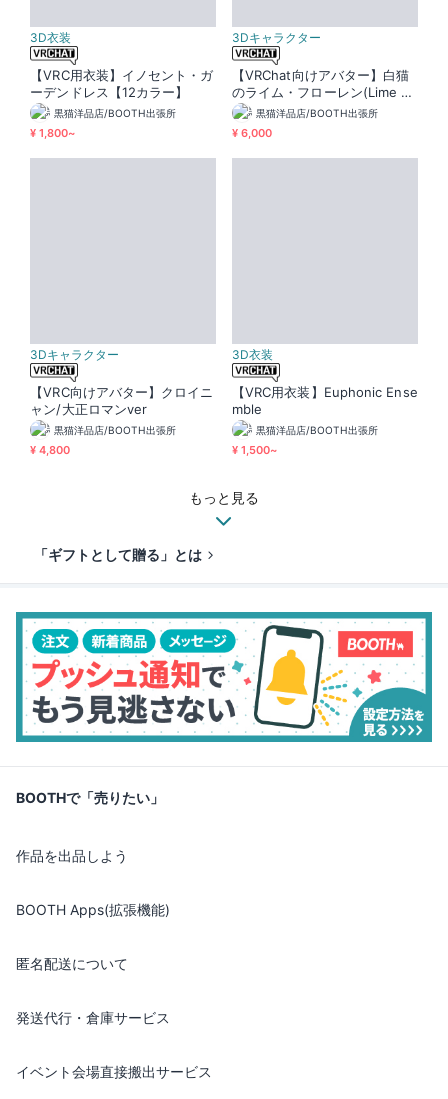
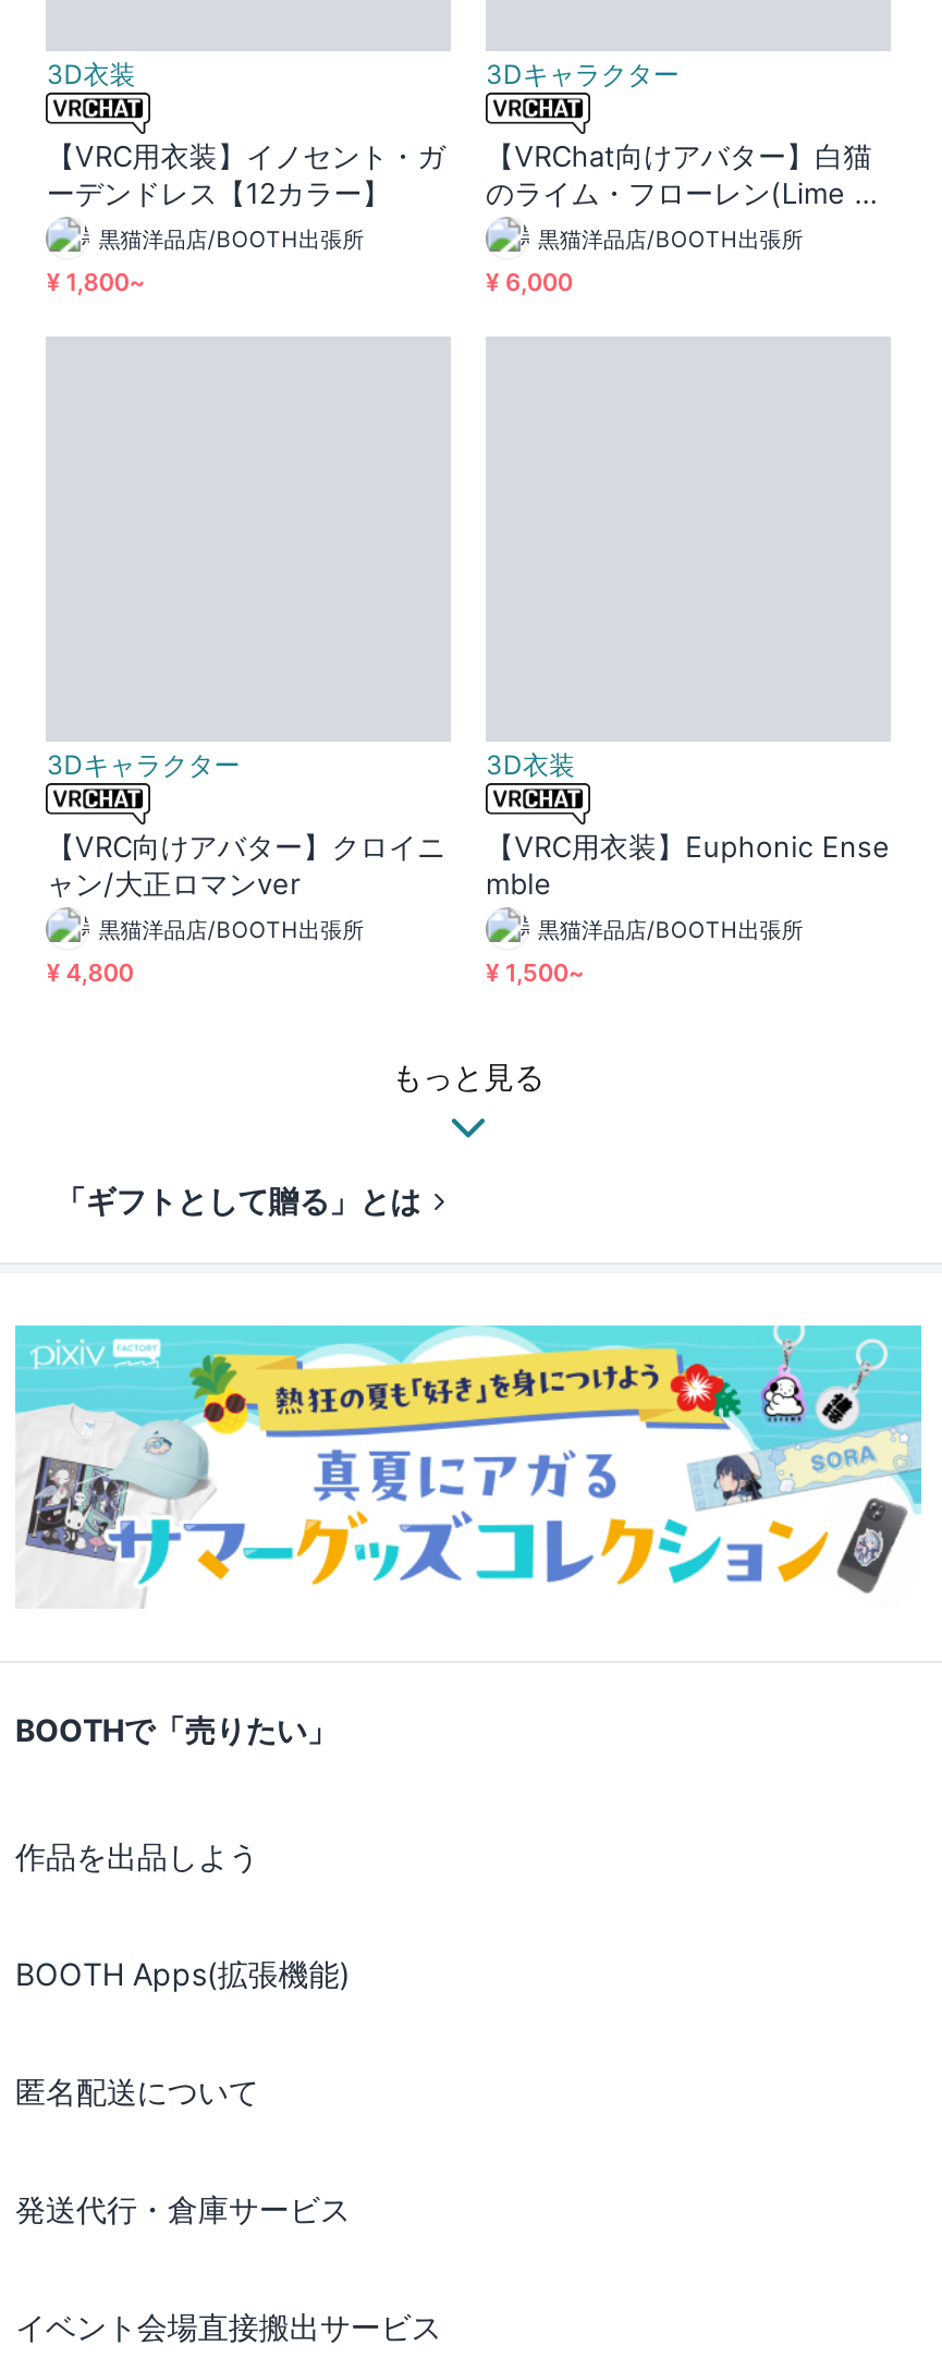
- [image]
+ [image]
